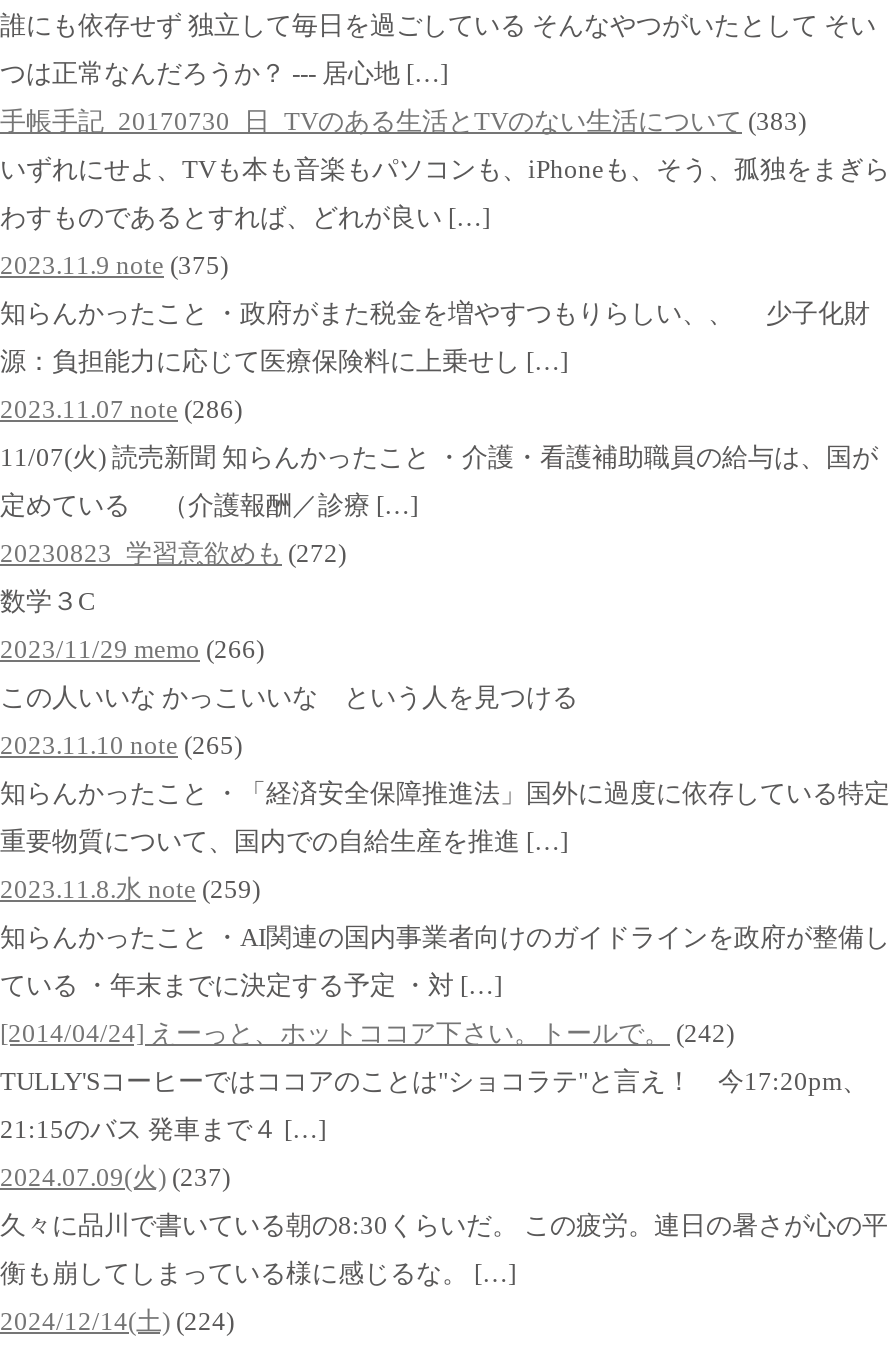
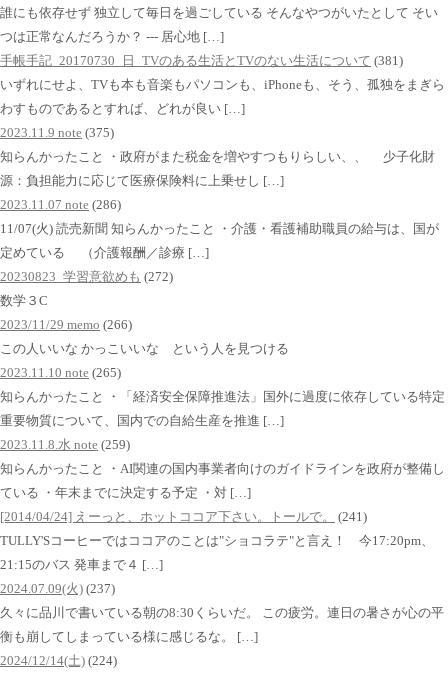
- 手帳手記_20170730_日_TVのある生活とTVのない生活について (383)
+ 手帳手記_20170730_日_TVのある生活とTVのない生活について (381)

- [2014/04/24] えーっと、ホットココア下さい。トールで。 (242)
+ [2014/04/24] えーっと、ホットココア下さい。トールで。 (241)
